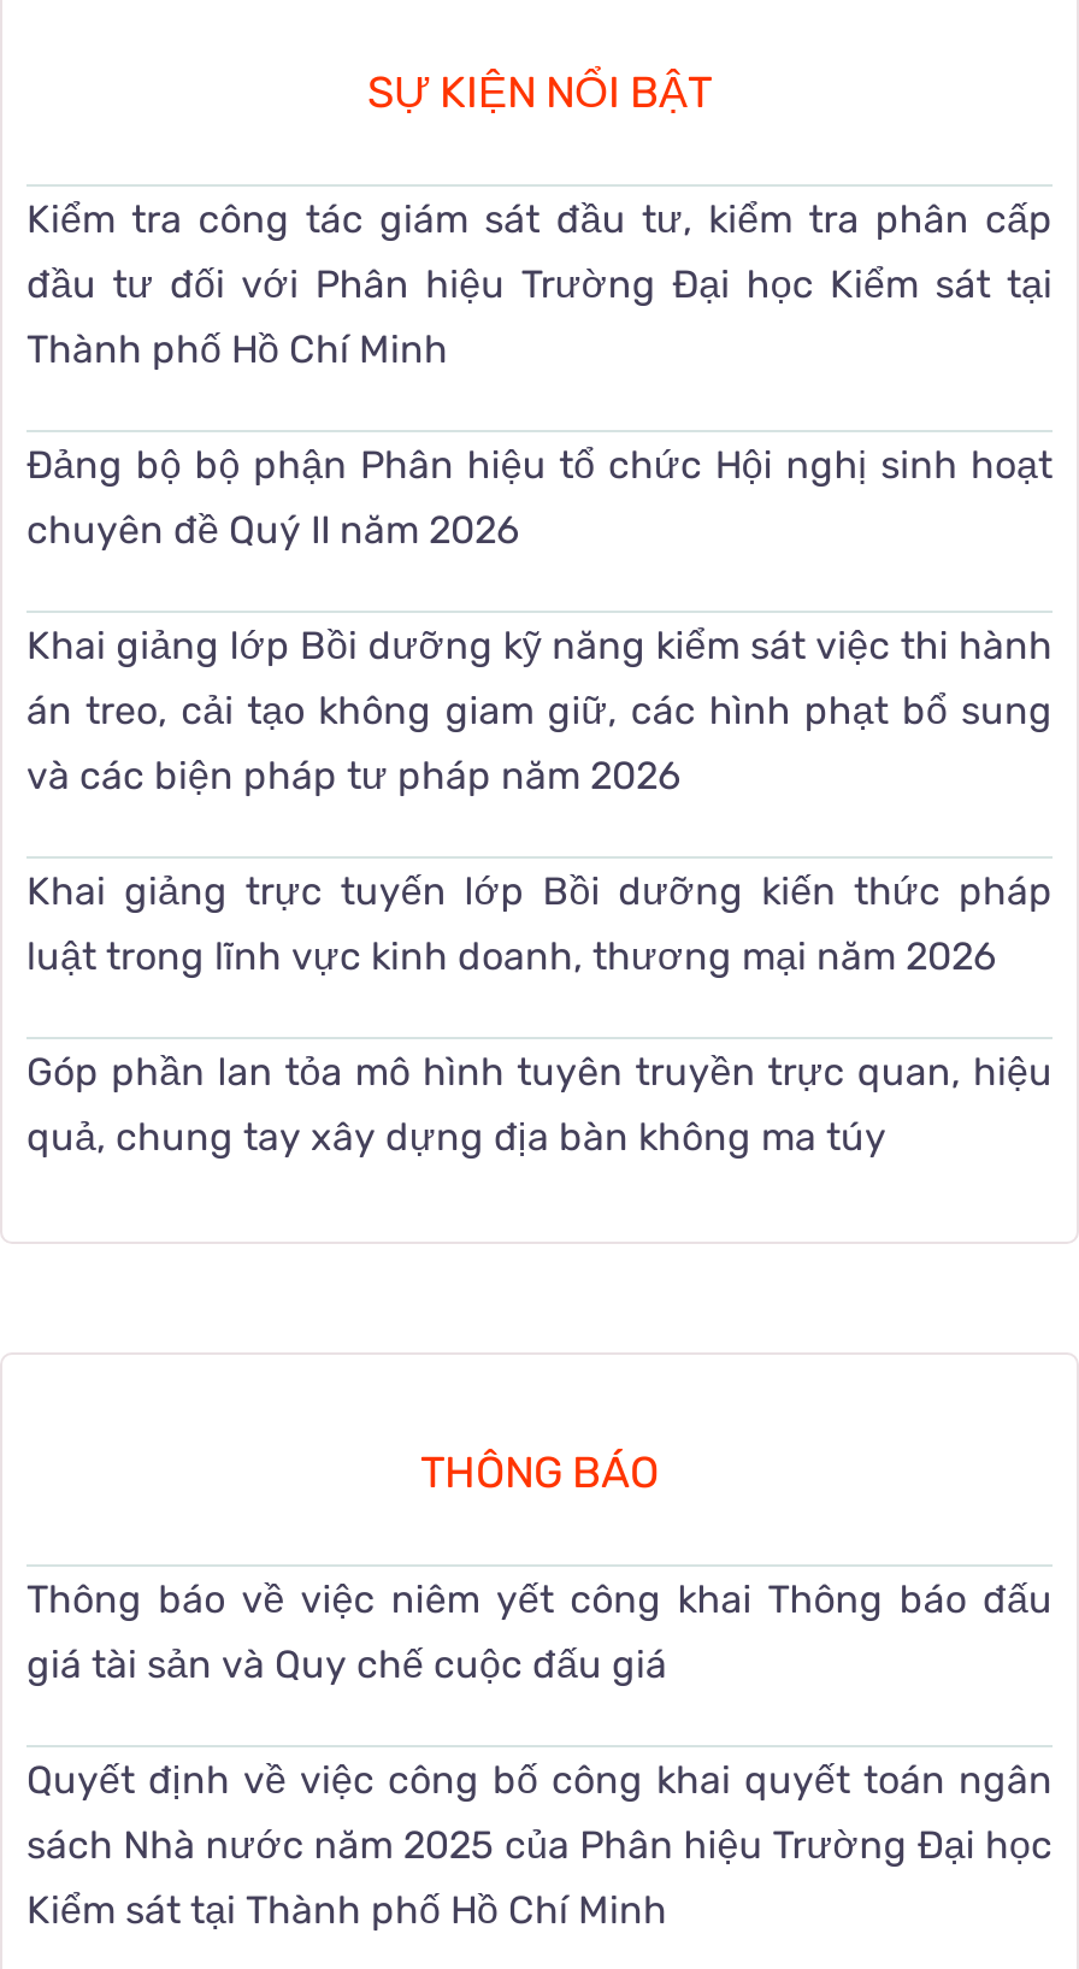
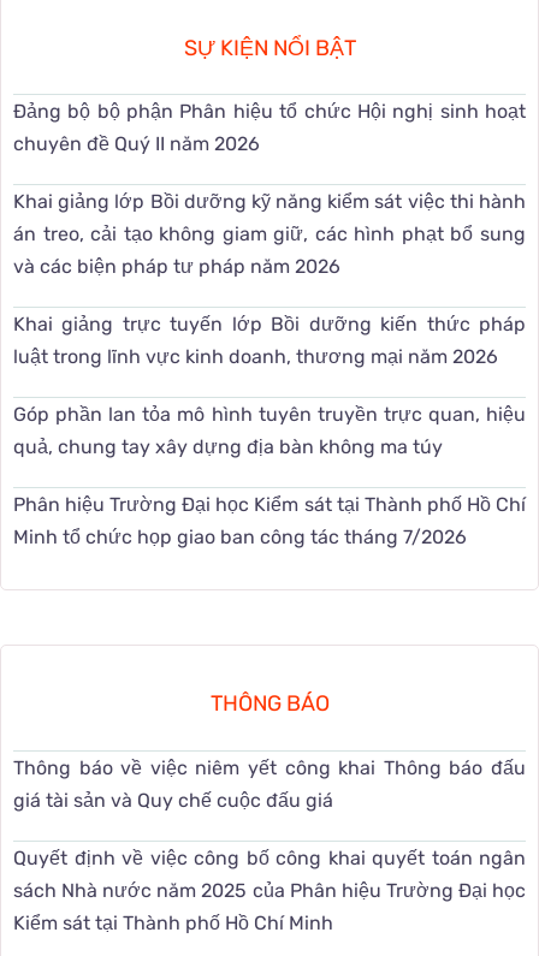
- Kiểm tra công tác giám sát đầu tư, kiểm tra phân cấp
- đầu tư đối với Phân hiệu Trường Đại học Kiểm sát tại
- Thành phố Hồ Chí Minh

moved up: Đảng bộ bộ phận Phân hiệu tổ chức Hội nghị sinh hoạt | chuyên đề Quý II năm 2026 | Khai giảng lớp Bồi dưỡng kỹ năng kiểm sát việc thi hành | ... | Góp phần lan tỏa mô hình tuyên truyền trực quan, hiệu | quả, chung tay xây dựng địa bàn không ma túy

+ Phân hiệu Trường Đại học Kiểm sát tại Thành phố Hồ Chí
+ Minh tổ chức họp giao ban công tác tháng 7/2026
